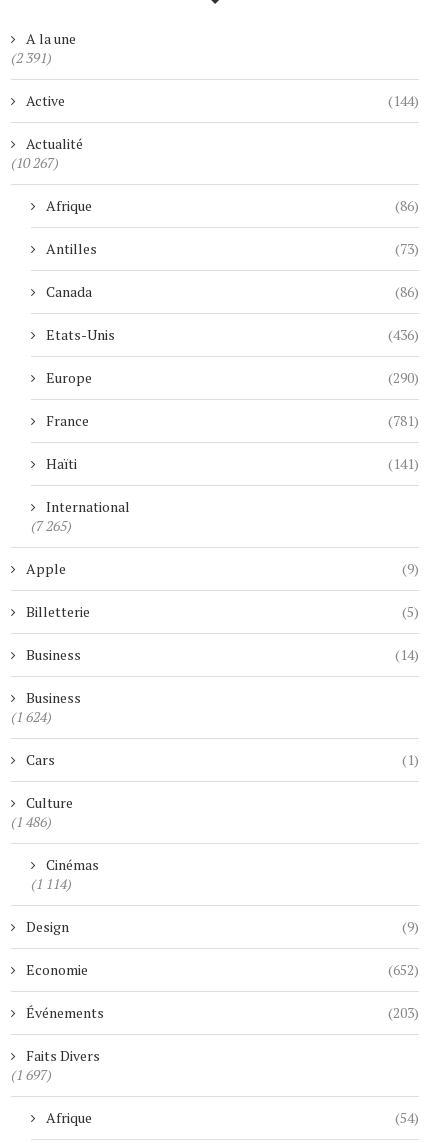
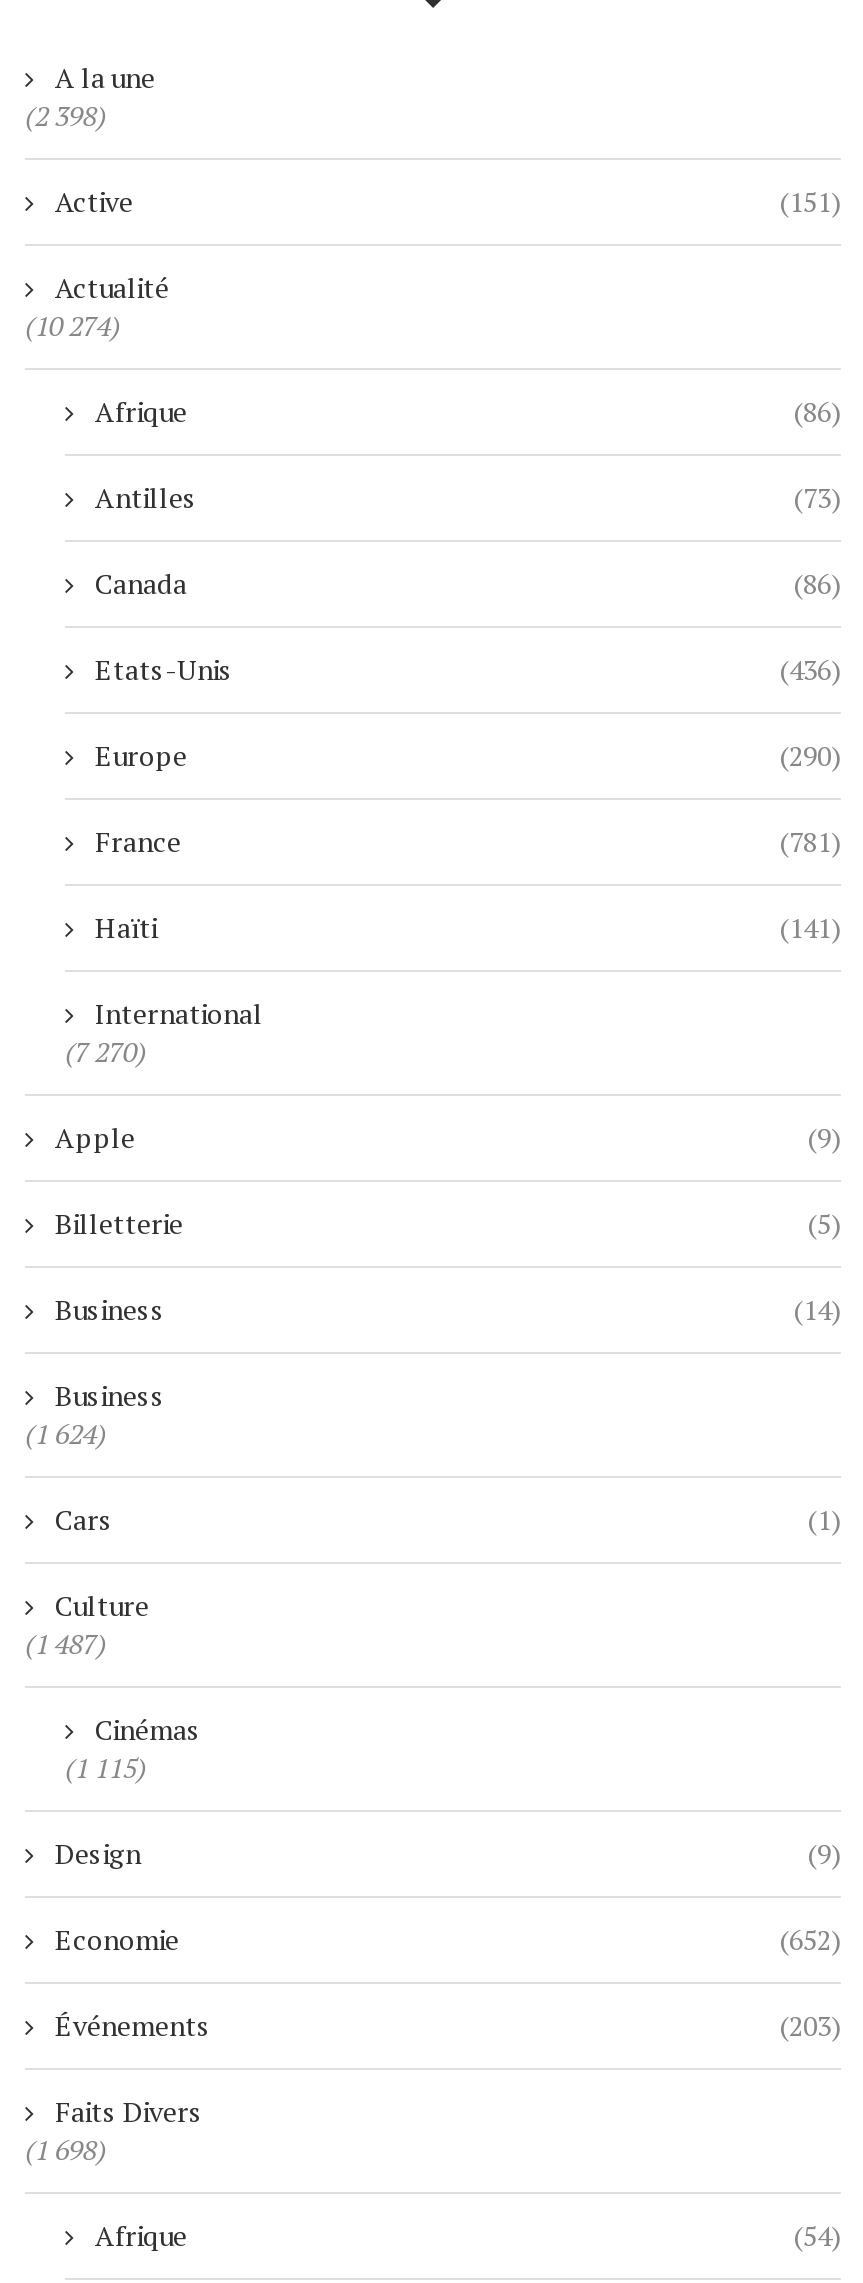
- (2 391)
+ (2 398)

- (144)
+ (151)

- (10 267)
+ (10 274)

- (7 265)
+ (7 270)

- (1 486)
+ (1 487)

- (1 114)
+ (1 115)

- (1 697)
+ (1 698)
